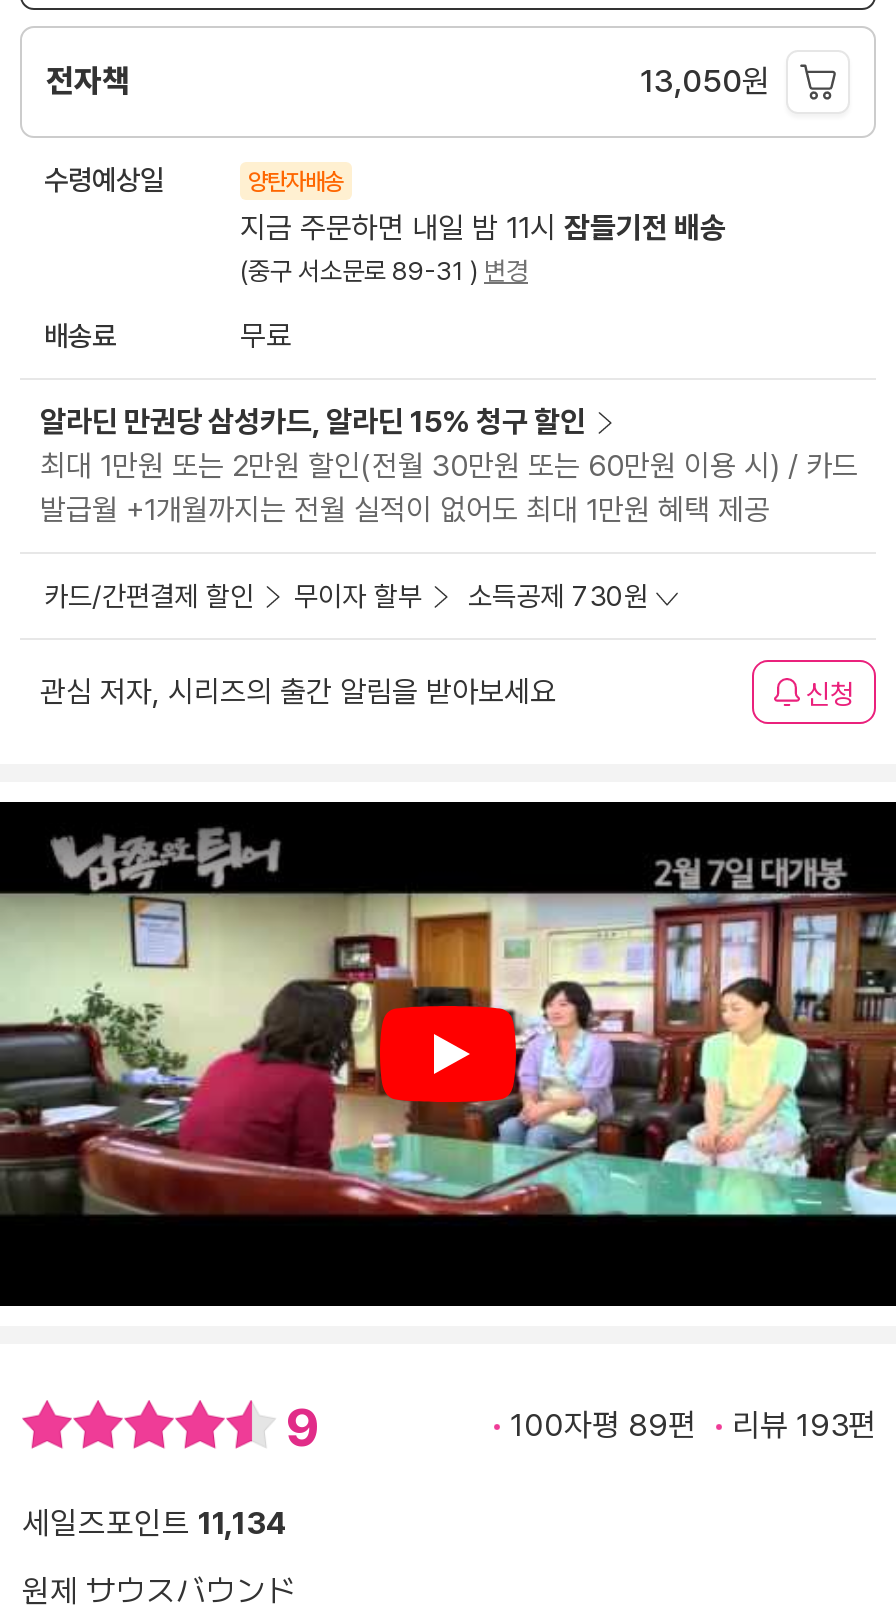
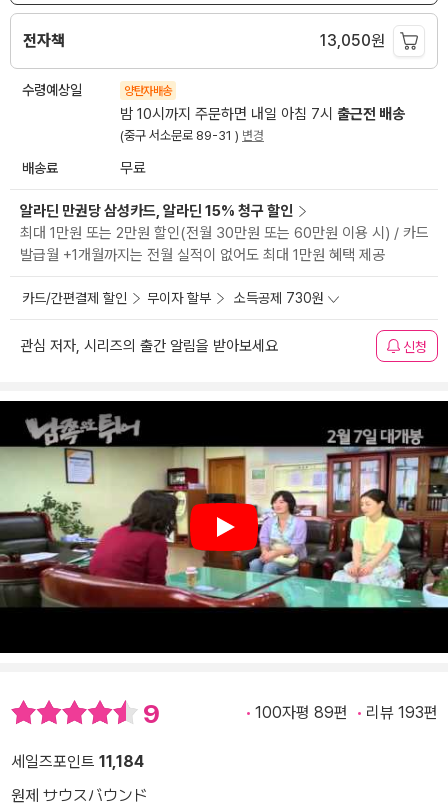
- 지금 주문하면 내일 밤 11시 잠들기전 배송
+ 밤 10시까지 주문하면 내일 아침 7시 출근전 배송

- 세일즈포인트 11,134
+ 세일즈포인트 11,184
